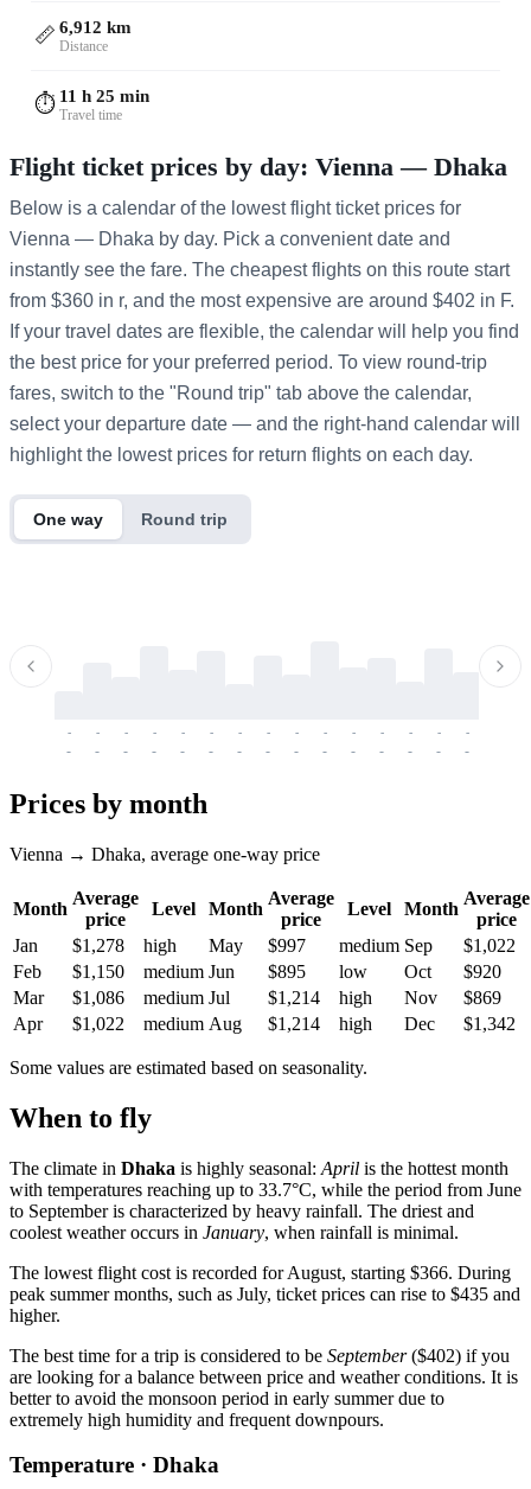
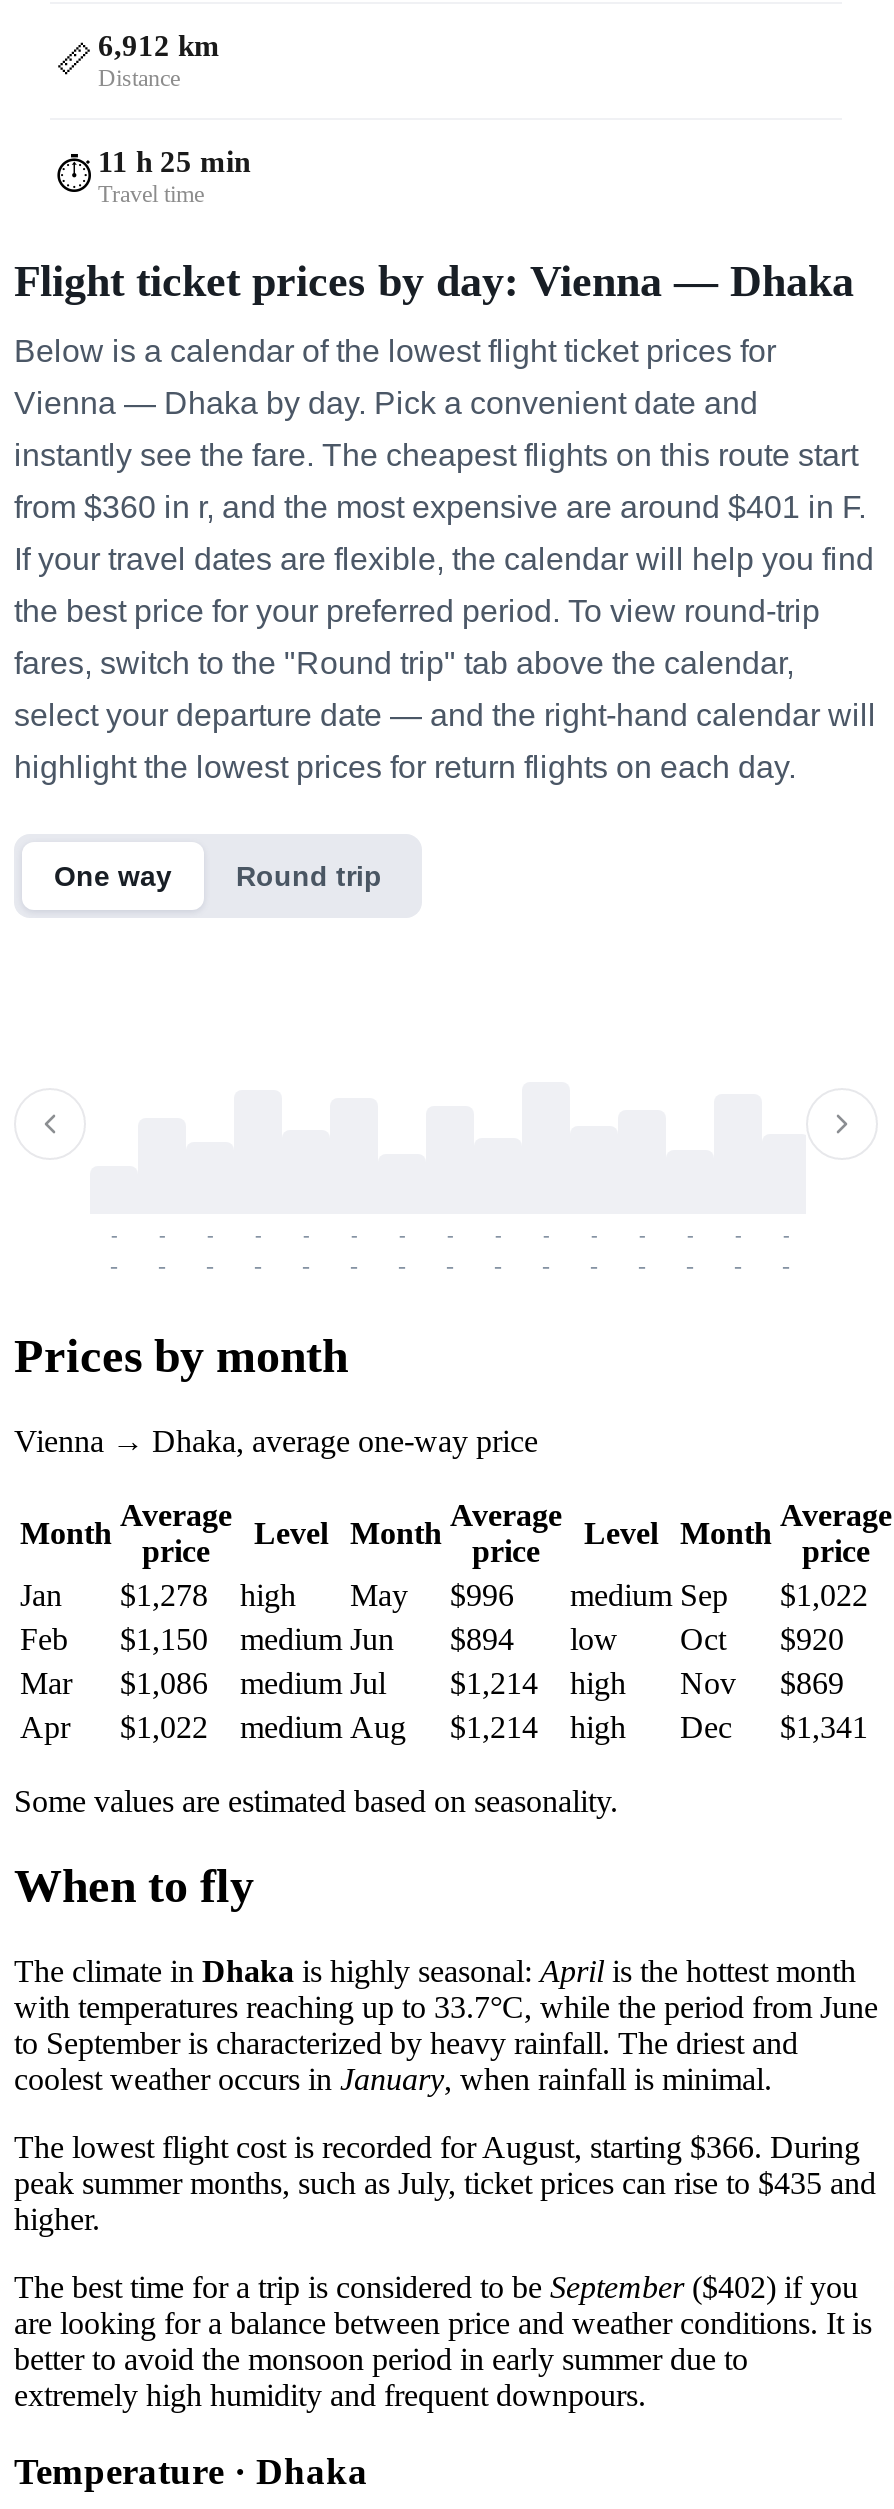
- from $360 in r, and the most expensive are around $402 in F.
+ from $360 in r, and the most expensive are around $401 in F.

- Jan $1,278 high May $997 medium Sep $1,022
+ Jan $1,278 high May $996 medium Sep $1,022

- Feb $1,150 medium Jun $895 low Oct $920
+ Feb $1,150 medium Jun $894 low Oct $920

- Apr $1,022 medium Aug $1,214 high Dec $1,342
+ Apr $1,022 medium Aug $1,214 high Dec $1,341
